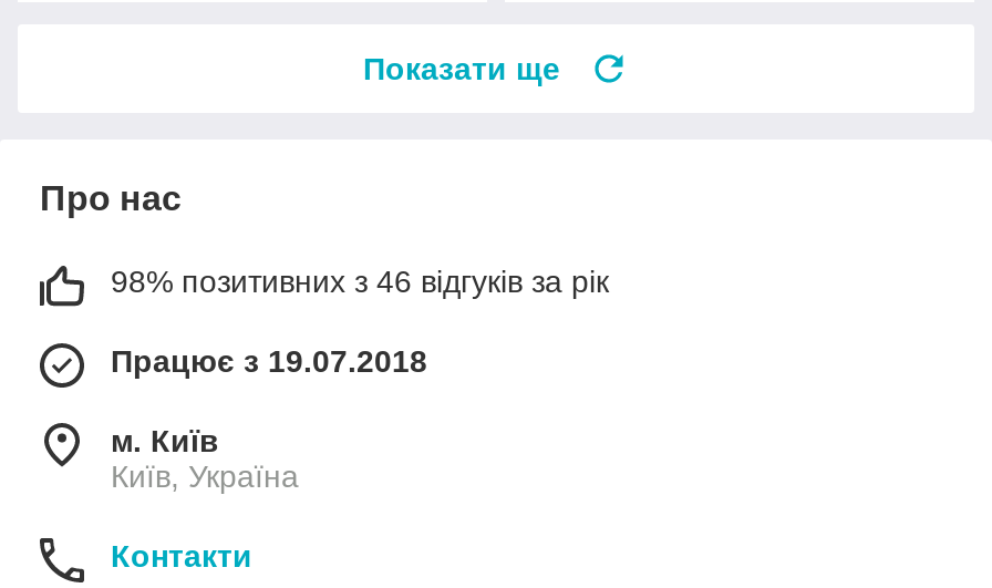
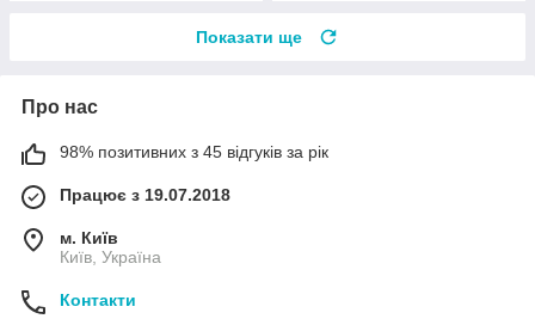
- 98% позитивних з 46 відгуків за рік
+ 98% позитивних з 45 відгуків за рік
